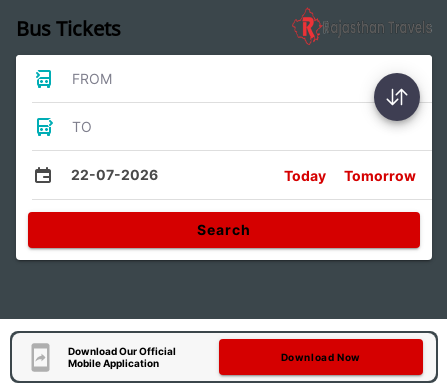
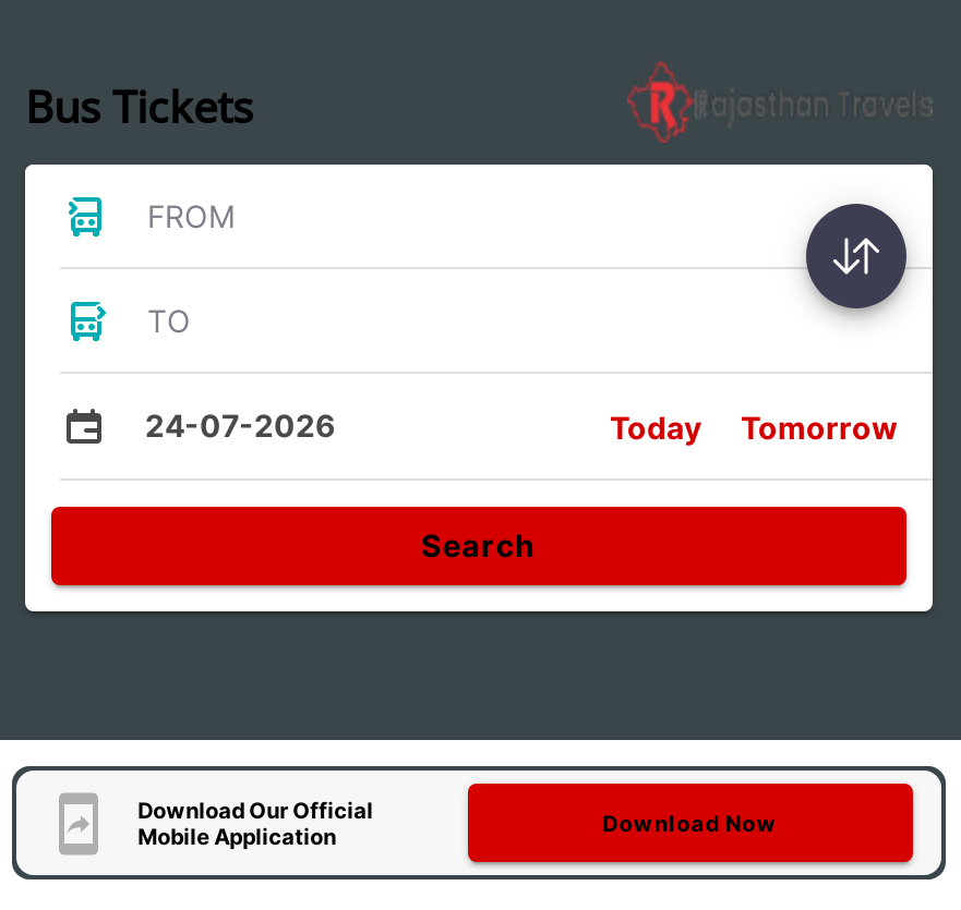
- 22-07-2026
+ 24-07-2026
